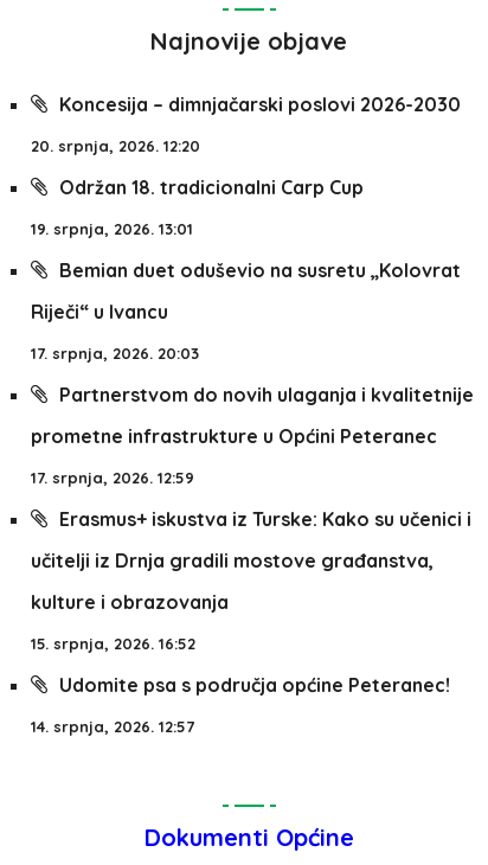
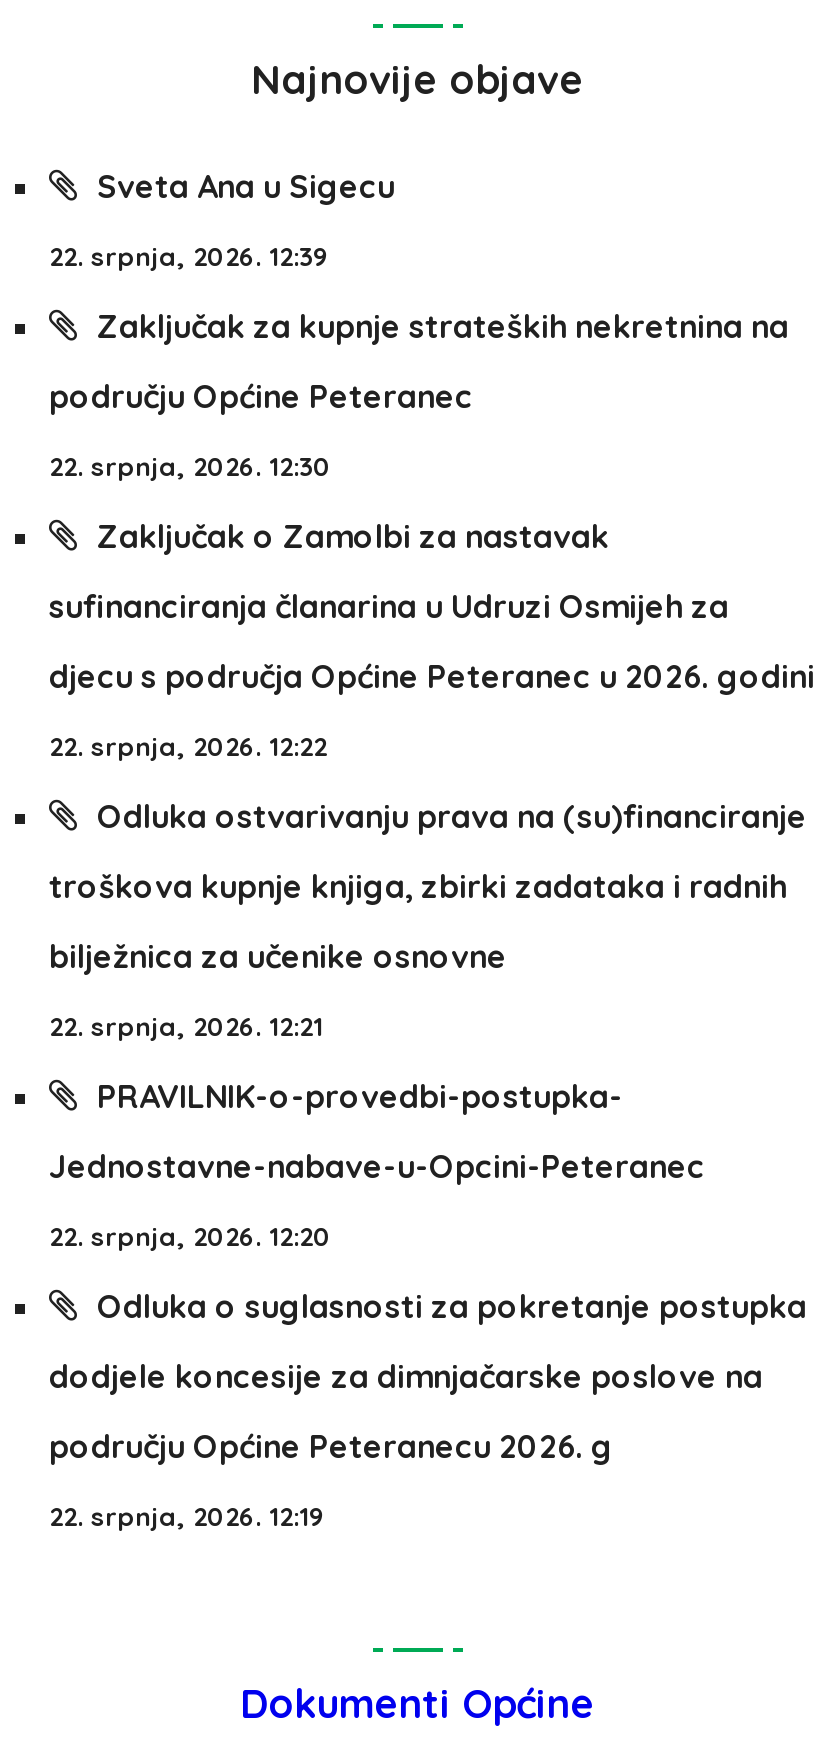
- Koncesija – dimnjačarski poslovi 2026-2030
- 20. srpnja, 2026. 12:20
- Održan 18. tradicionalni Carp Cup
- 19. srpnja, 2026. 13:01
- Bemian duet oduševio na susretu „Kolovrat
- Riječi“ u Ivancu
- 17. srpnja, 2026. 20:03
- Partnerstvom do novih ulaganja i kvalitetnije
- prometne infrastrukture u Općini Peteranec
- 17. srpnja, 2026. 12:59
- Erasmus+ iskustva iz Turske: Kako su učenici i
- učitelji iz Drnja gradili mostove građanstva,
- kulture i obrazovanja
- 15. srpnja, 2026. 16:52
- Udomite psa s područja općine Peteranec!
- 14. srpnja, 2026. 12:57
+ Sveta Ana u Sigecu
+ 22. srpnja, 2026. 12:39
+ Zaključak za kupnje strateških nekretnina na
+ području Općine Peteranec
+ 22. srpnja, 2026. 12:30
+ Zaključak o Zamolbi za nastavak
+ sufinanciranja članarina u Udruzi Osmijeh za
+ djecu s područja Općine Peteranec u 2026. godini
+ 22. srpnja, 2026. 12:22
+ Odluka ostvarivanju prava na (su)financiranje
+ troškova kupnje knjiga, zbirki zadataka i radnih
+ bilježnica za učenike osnovne
+ 22. srpnja, 2026. 12:21
+ PRAVILNIK-o-provedbi-postupka-
+ Jednostavne-nabave-u-Opcini-Peteranec
+ 22. srpnja, 2026. 12:20
+ Odluka o suglasnosti za pokretanje postupka
+ dodjele koncesije za dimnjačarske poslove na
+ području Općine Peteranecu 2026. g
+ 22. srpnja, 2026. 12:19
